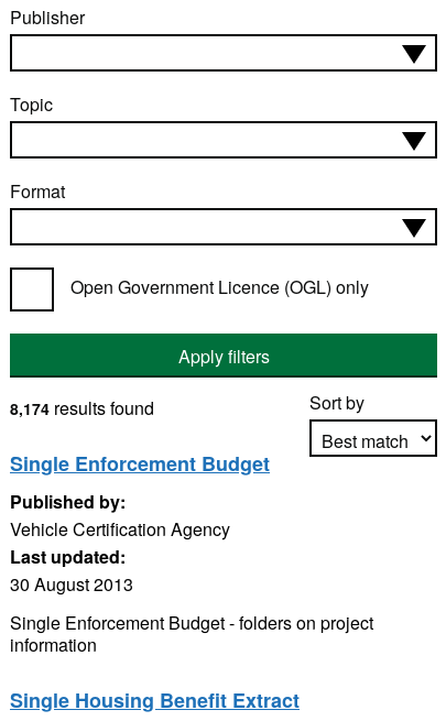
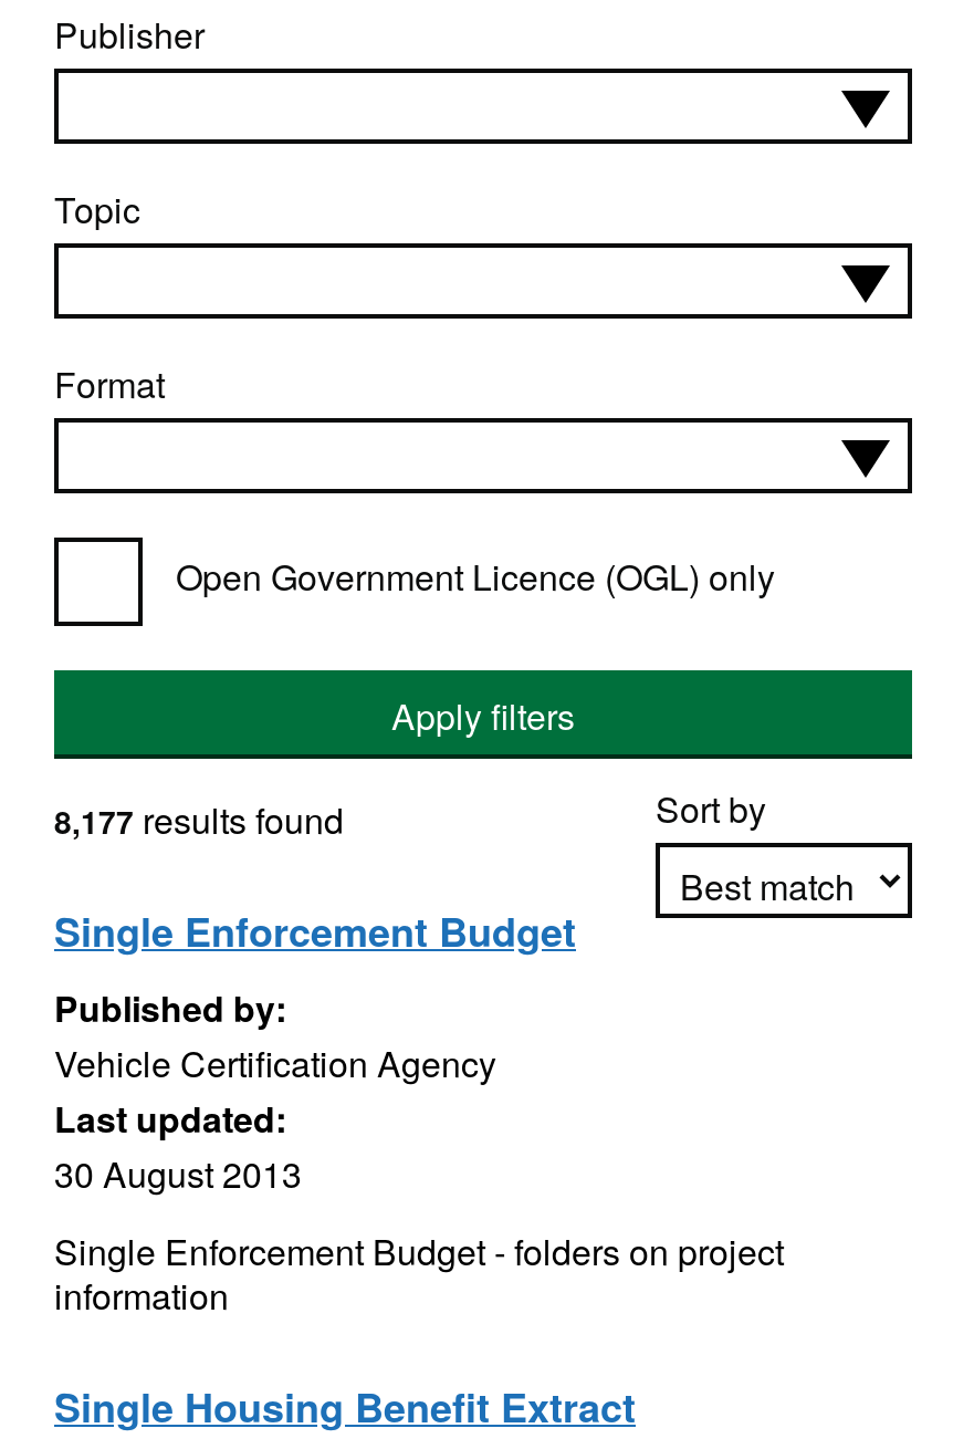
- 8,174 results found
+ 8,177 results found
